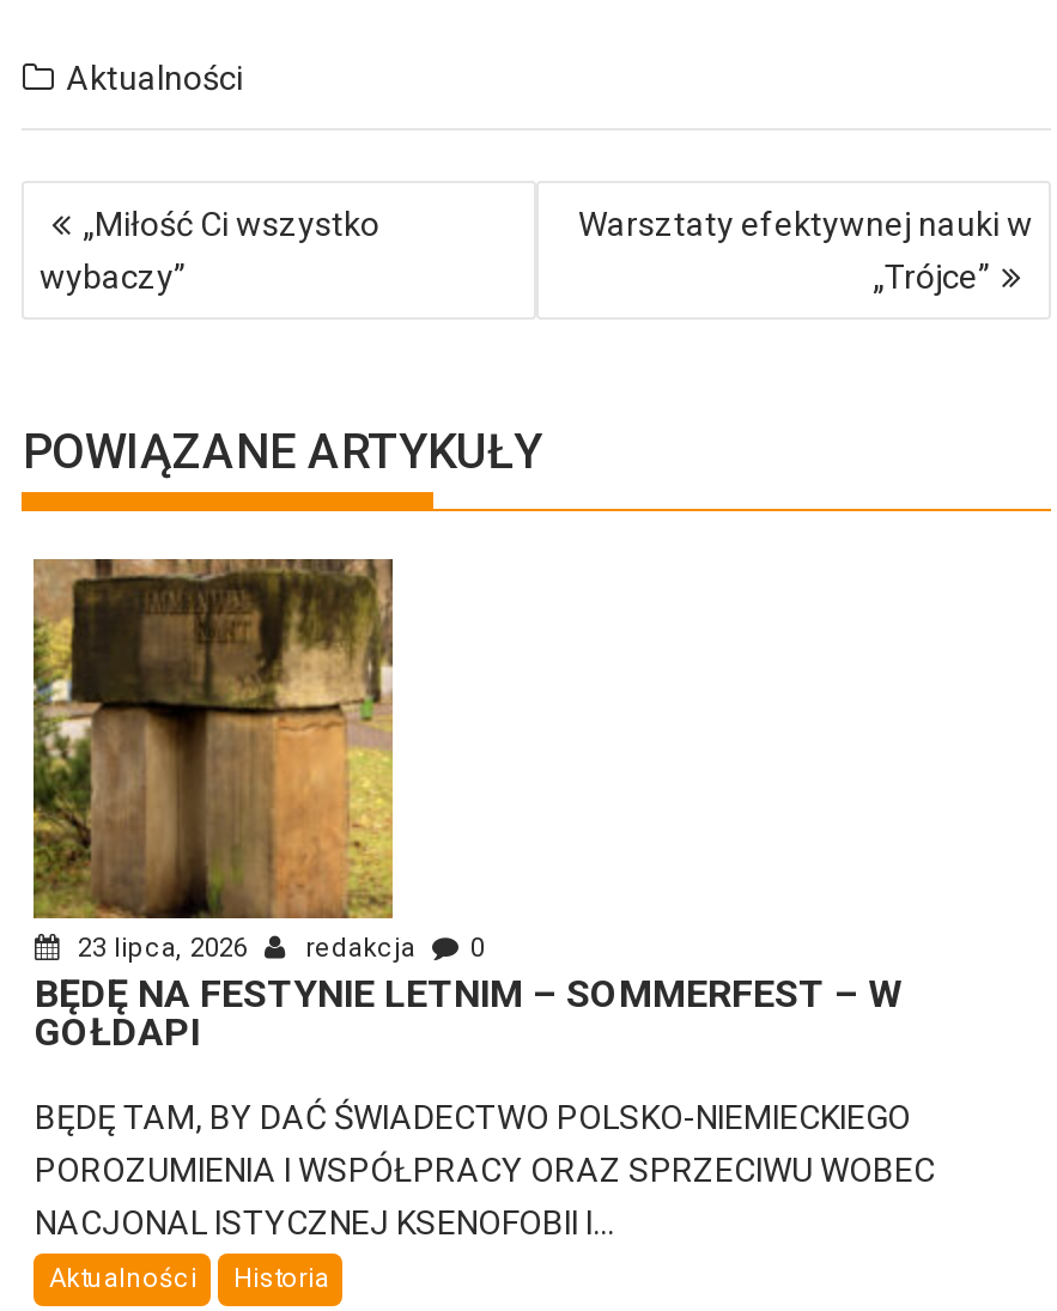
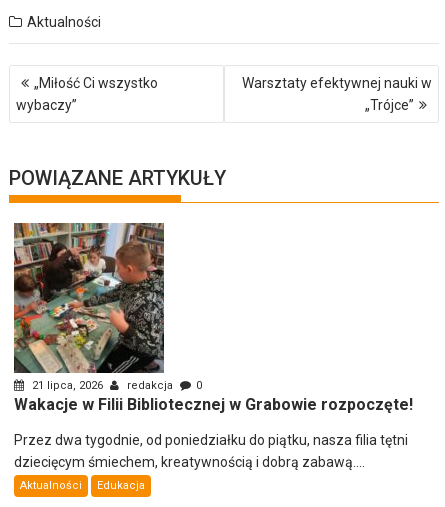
- [image]
- 23 lipca, 2026 redakcja 0
+ [image]
+ 21 lipca, 2026 redakcja 0

- BĘDĘ NA FESTYNIE LETNIM – SOMMERFEST – W
- GOŁDAPI
+ Wakacje w Filii Bibliotecznej w Grabowie rozpoczęte!

- BĘDĘ TAM, BY DAĆ ŚWIADECTWO POLSKO-NIEMIECKIEGO
- POROZUMIENIA I WSPÓŁPRACY ORAZ SPRZECIWU WOBEC
- NACJONAL ISTYCZNEJ KSENOFOBII I...
+ Przez dwa tygodnie, od poniedziałku do piątku, nasza filia tętni
+ dziecięcym śmiechem, kreatywnością i dobrą zabawą....

- Historia
+ Edukacja
